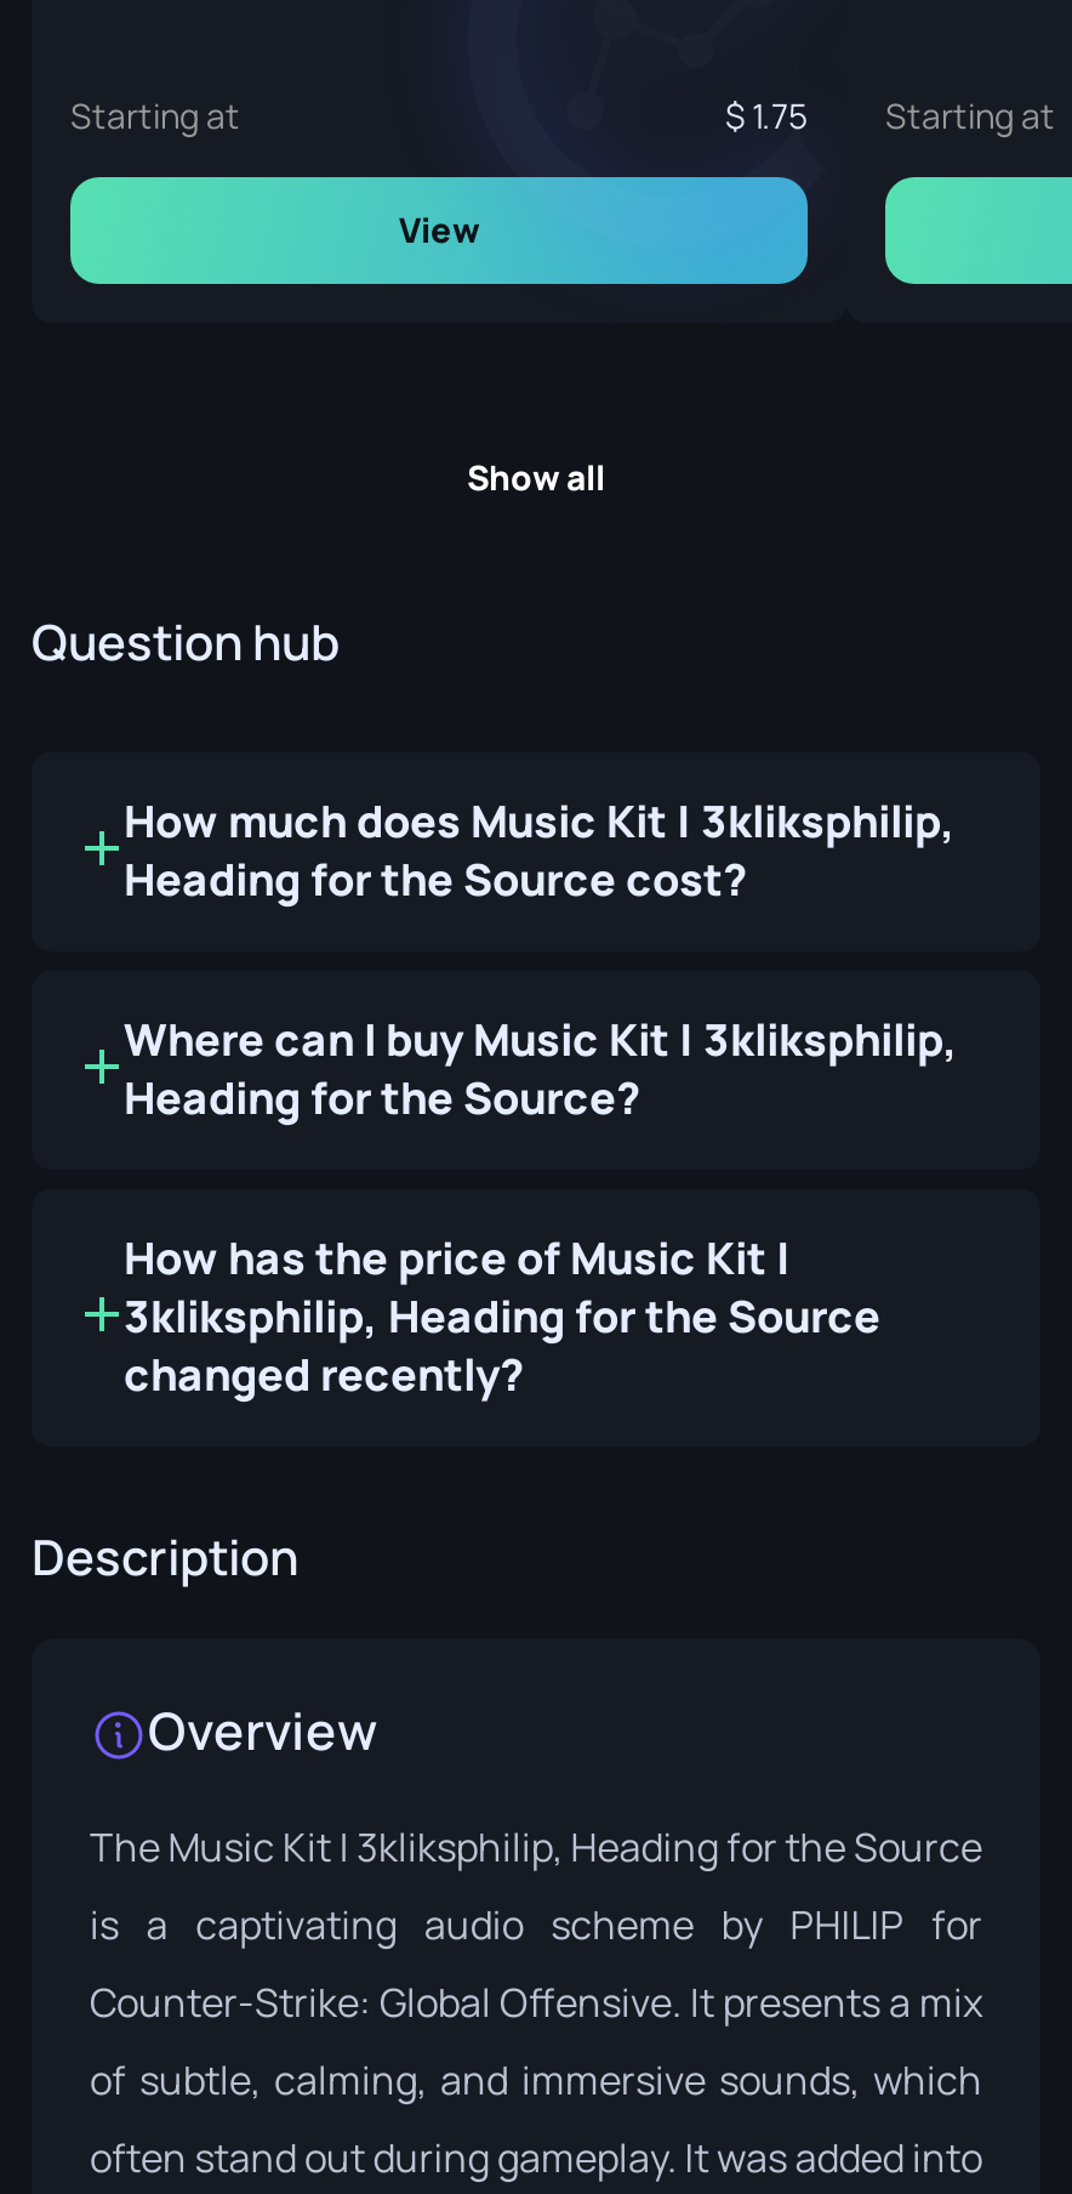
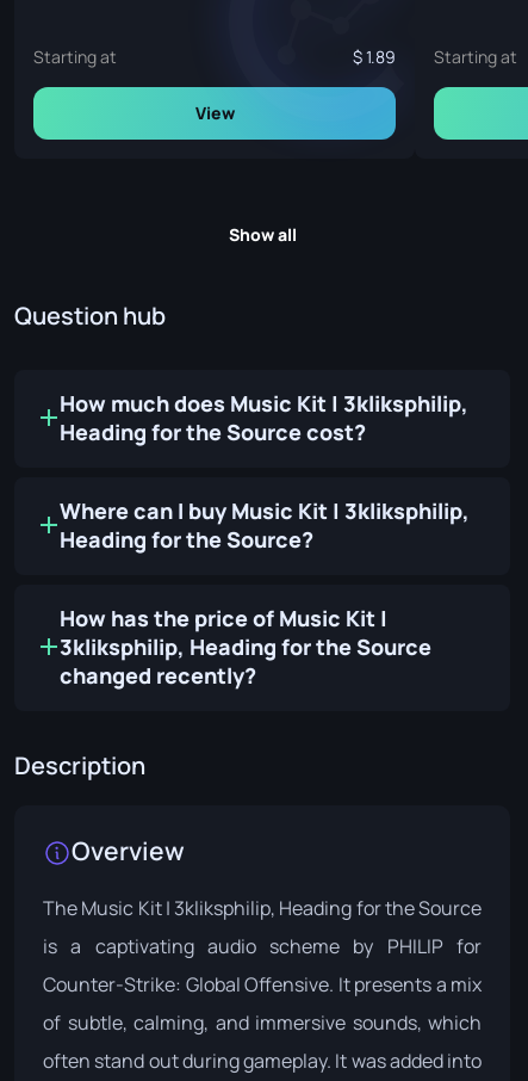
- 1.75 Starting at
+ 1.89 Starting at
